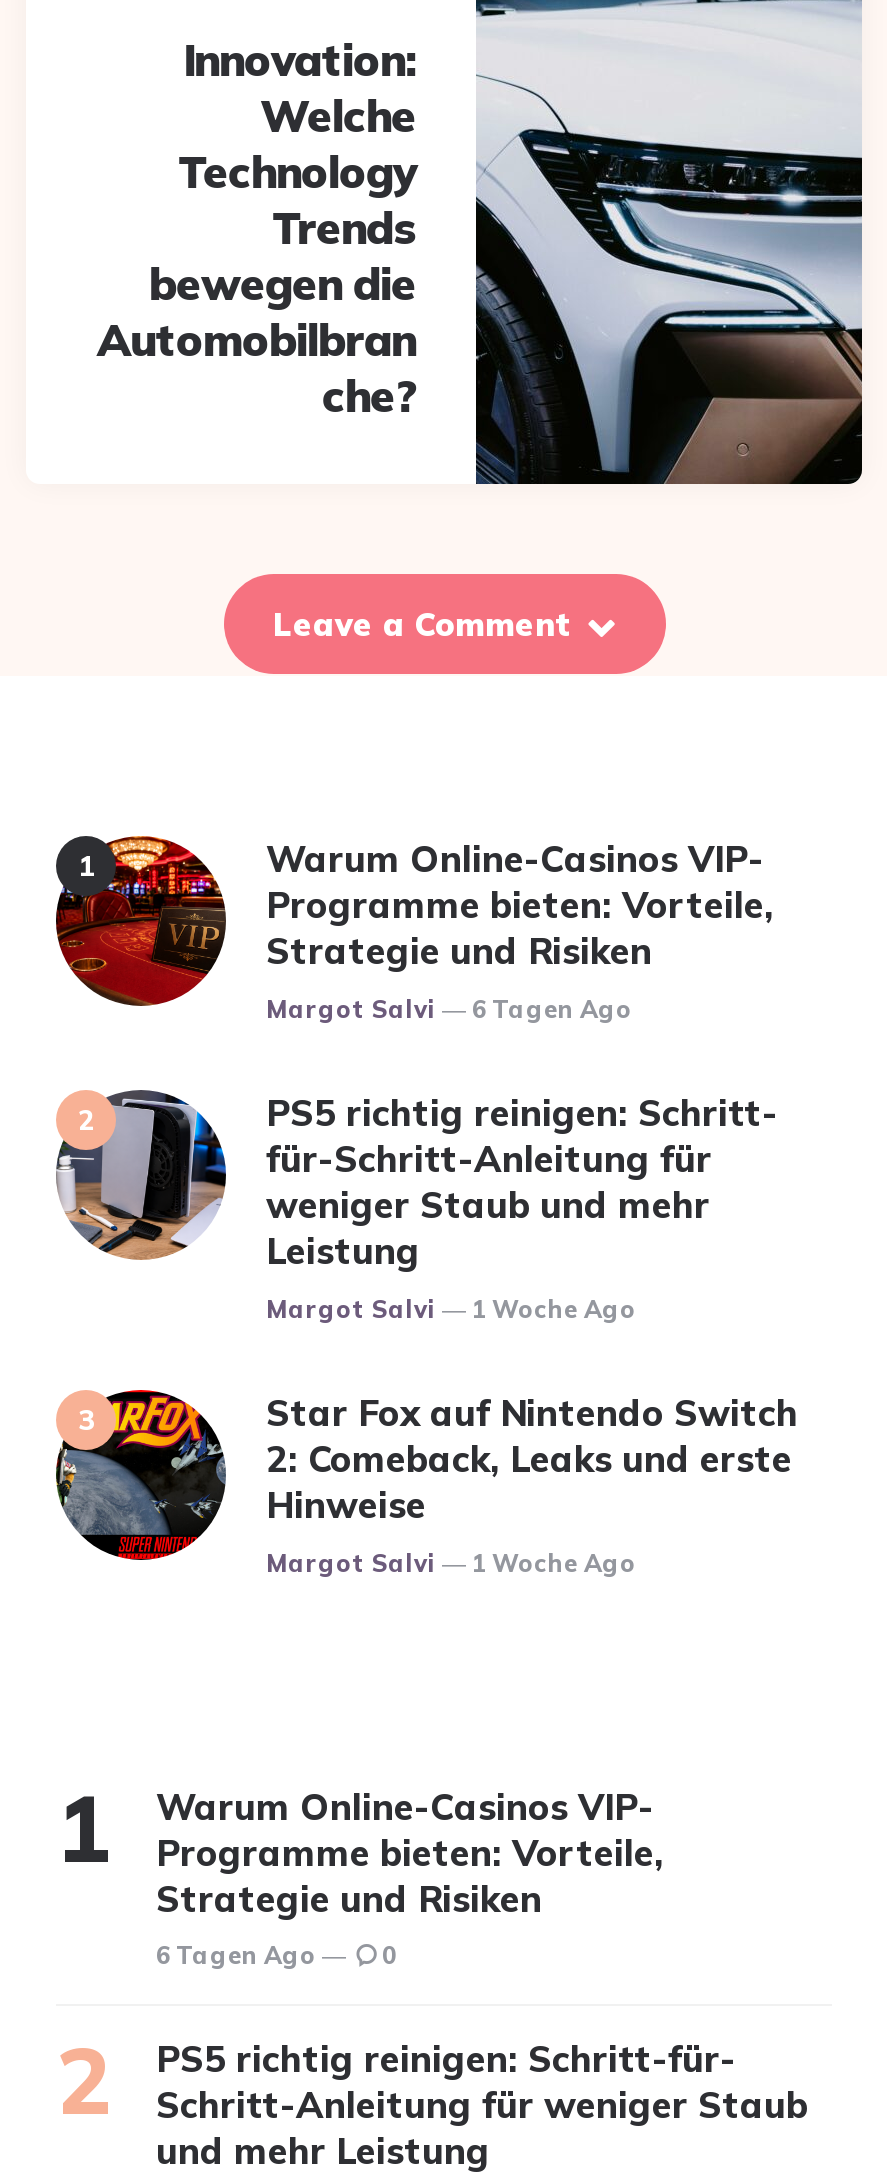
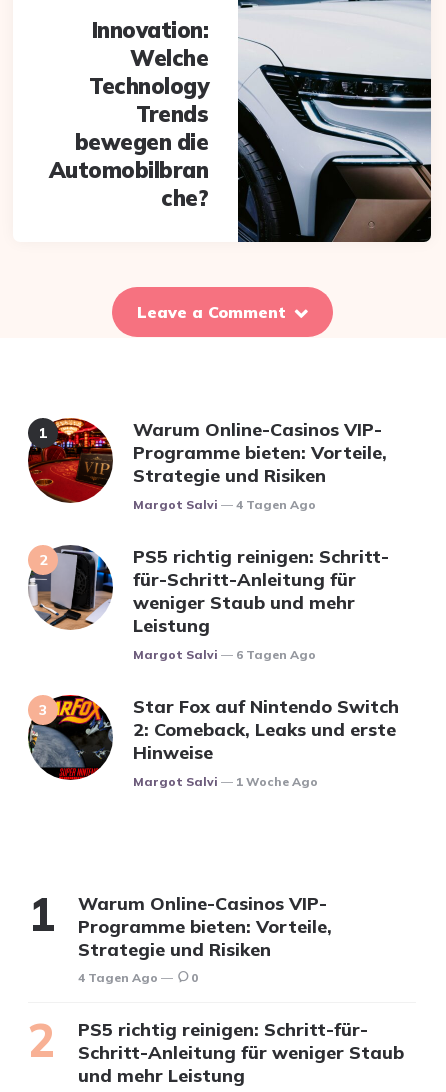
- 6 Tagen Ago
+ 4 Tagen Ago

- 1 Woche Ago
+ 6 Tagen Ago

- 6 Tagen Ago 0
+ 4 Tagen Ago 0
